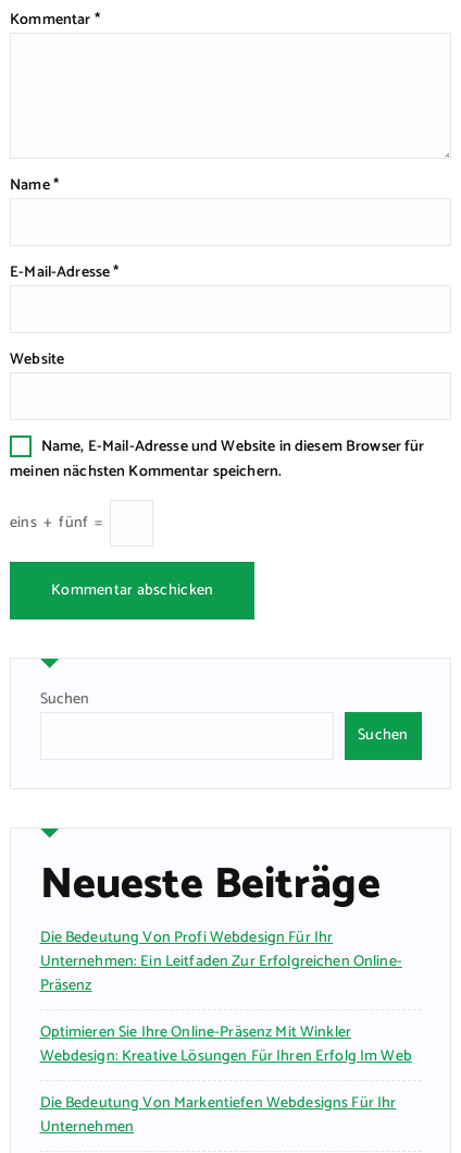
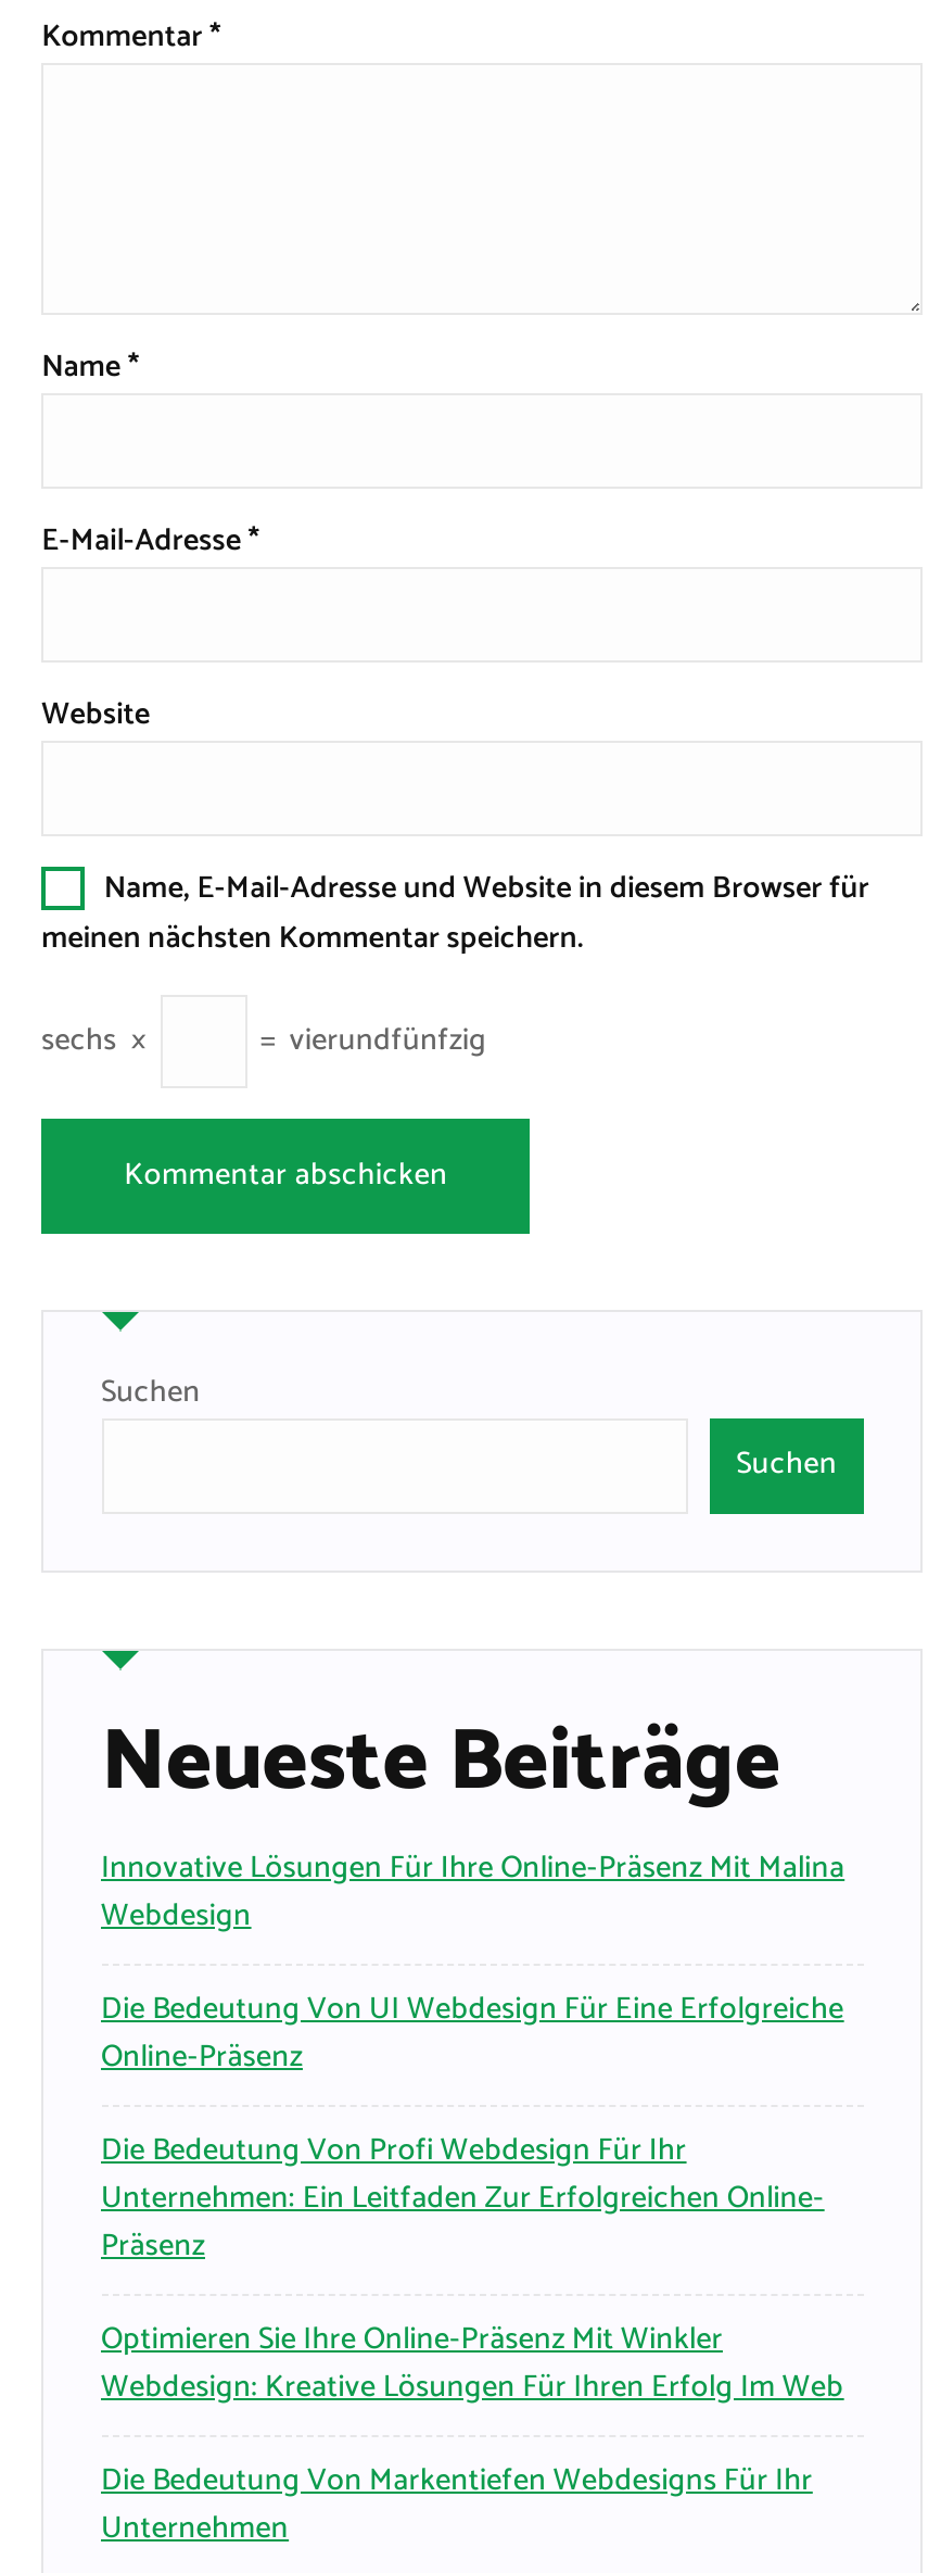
- eins + fünf =
+ sechs ×
+ = vierundfünfzig

+ Innovative Lösungen Für Ihre Online-Präsenz Mit Malina
+ Webdesign
+ Die Bedeutung Von UI Webdesign Für Eine Erfolgreiche
+ Online-Präsenz
